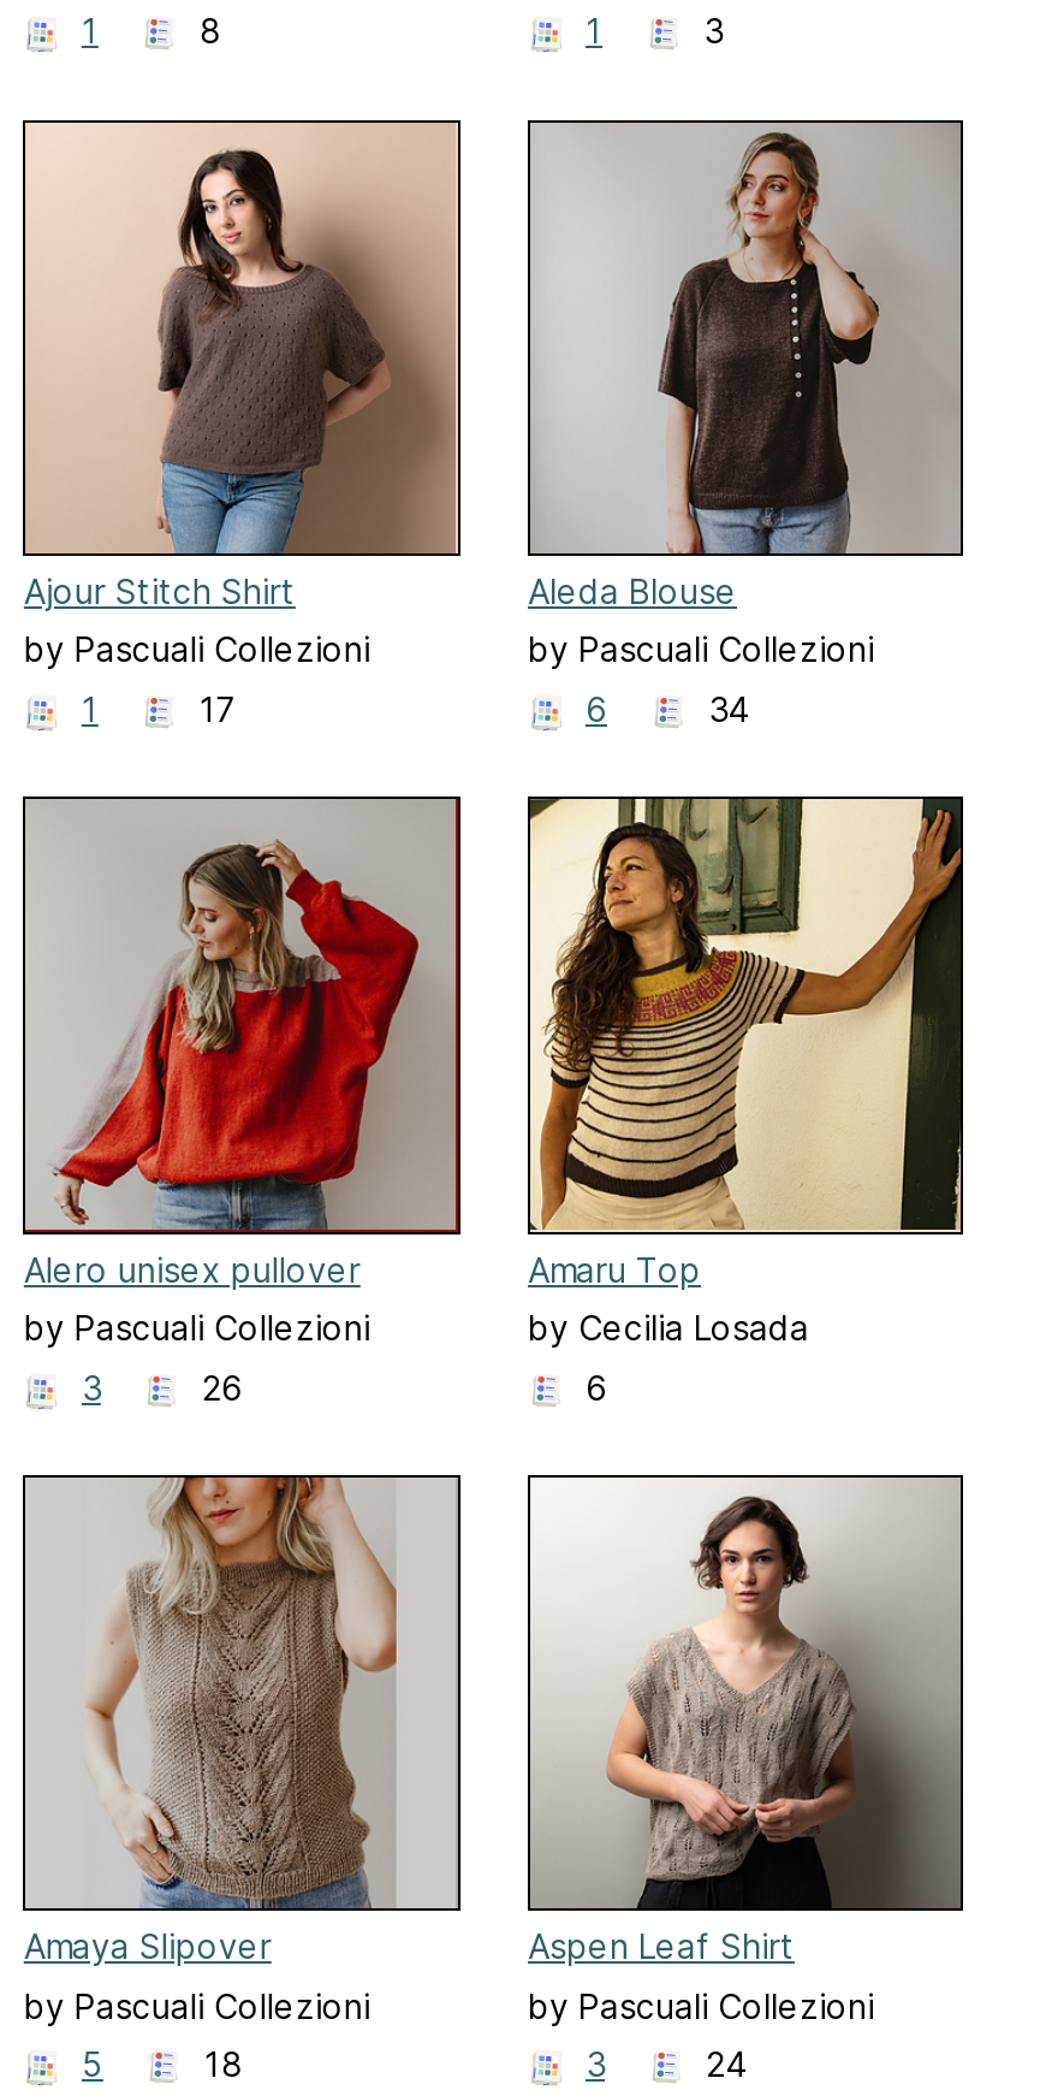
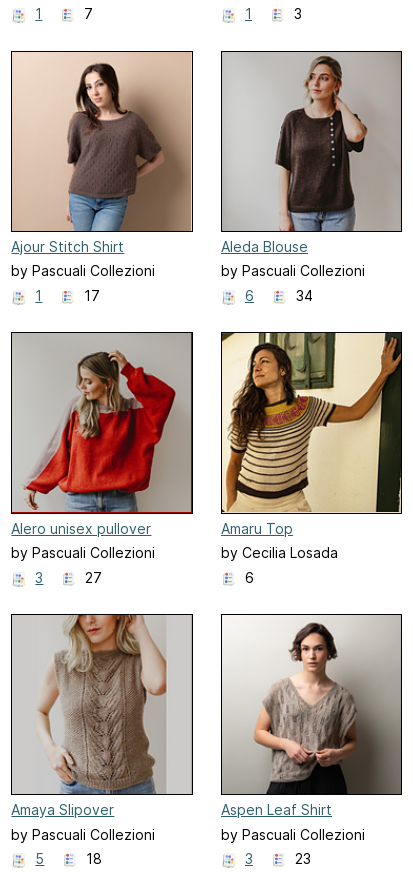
- 8
+ 7

- 26
+ 27

- 24
+ 23
